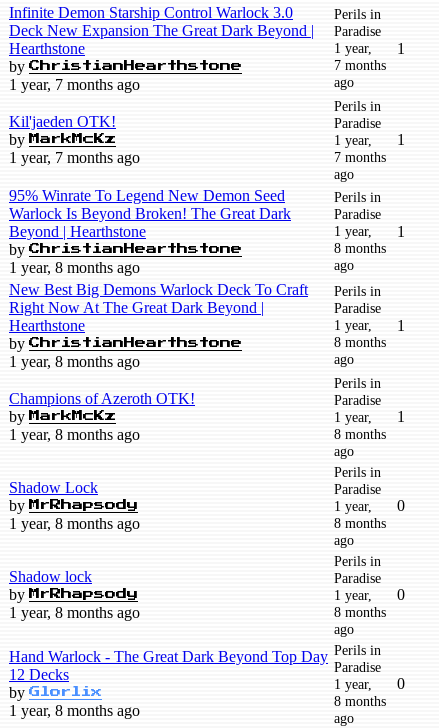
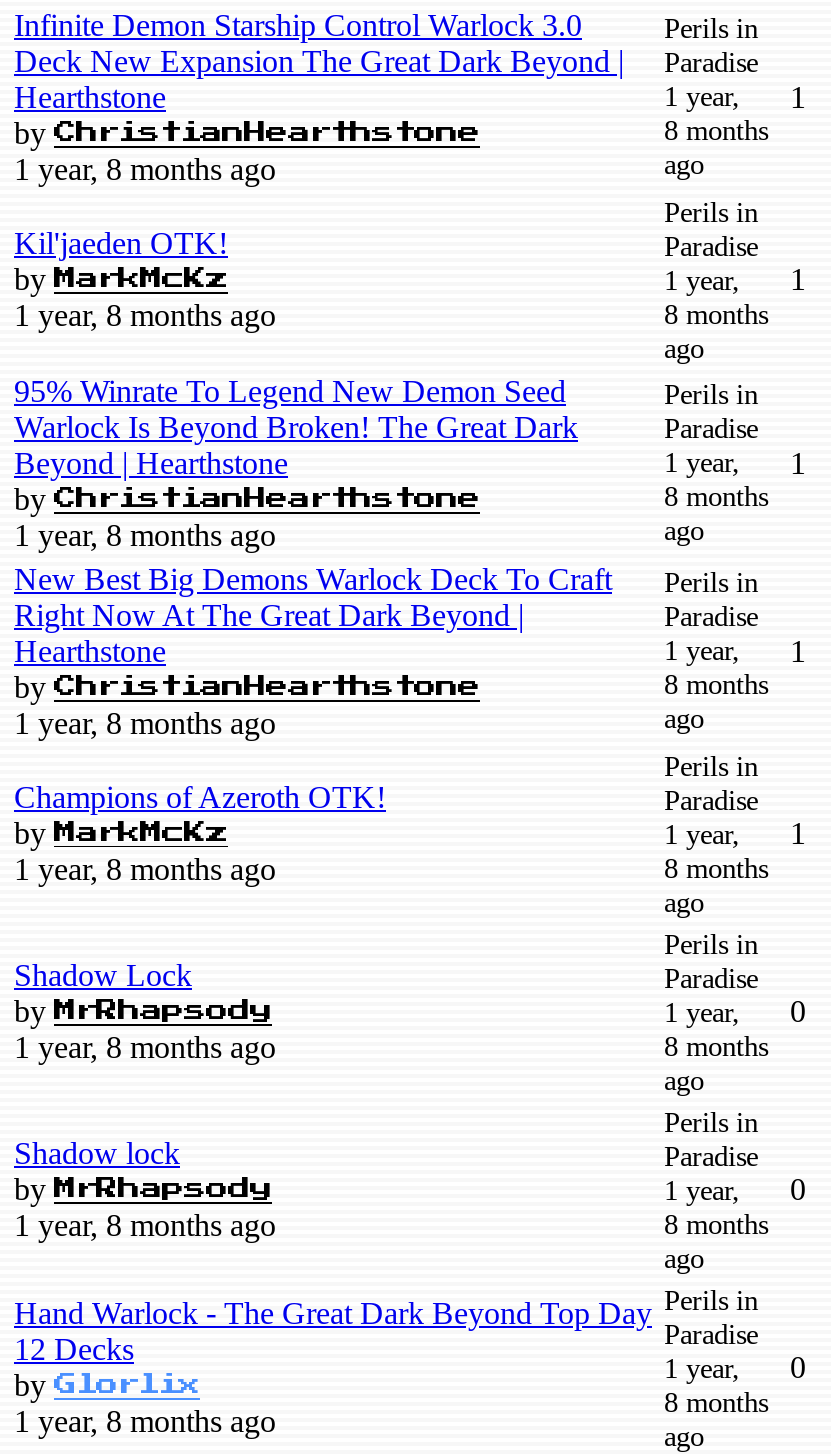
- 7 months
+ 8 months

- 1 year, 7 months ago
+ 1 year, 8 months ago

- 1 year, 7 months ago
+ 1 year, 8 months ago

- 7 months
+ 8 months
